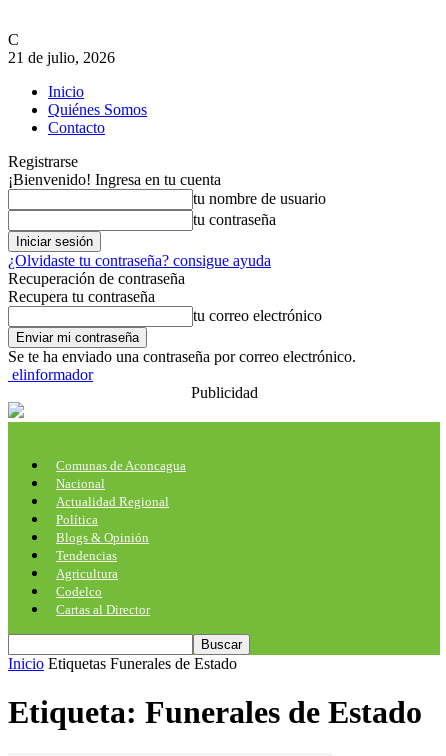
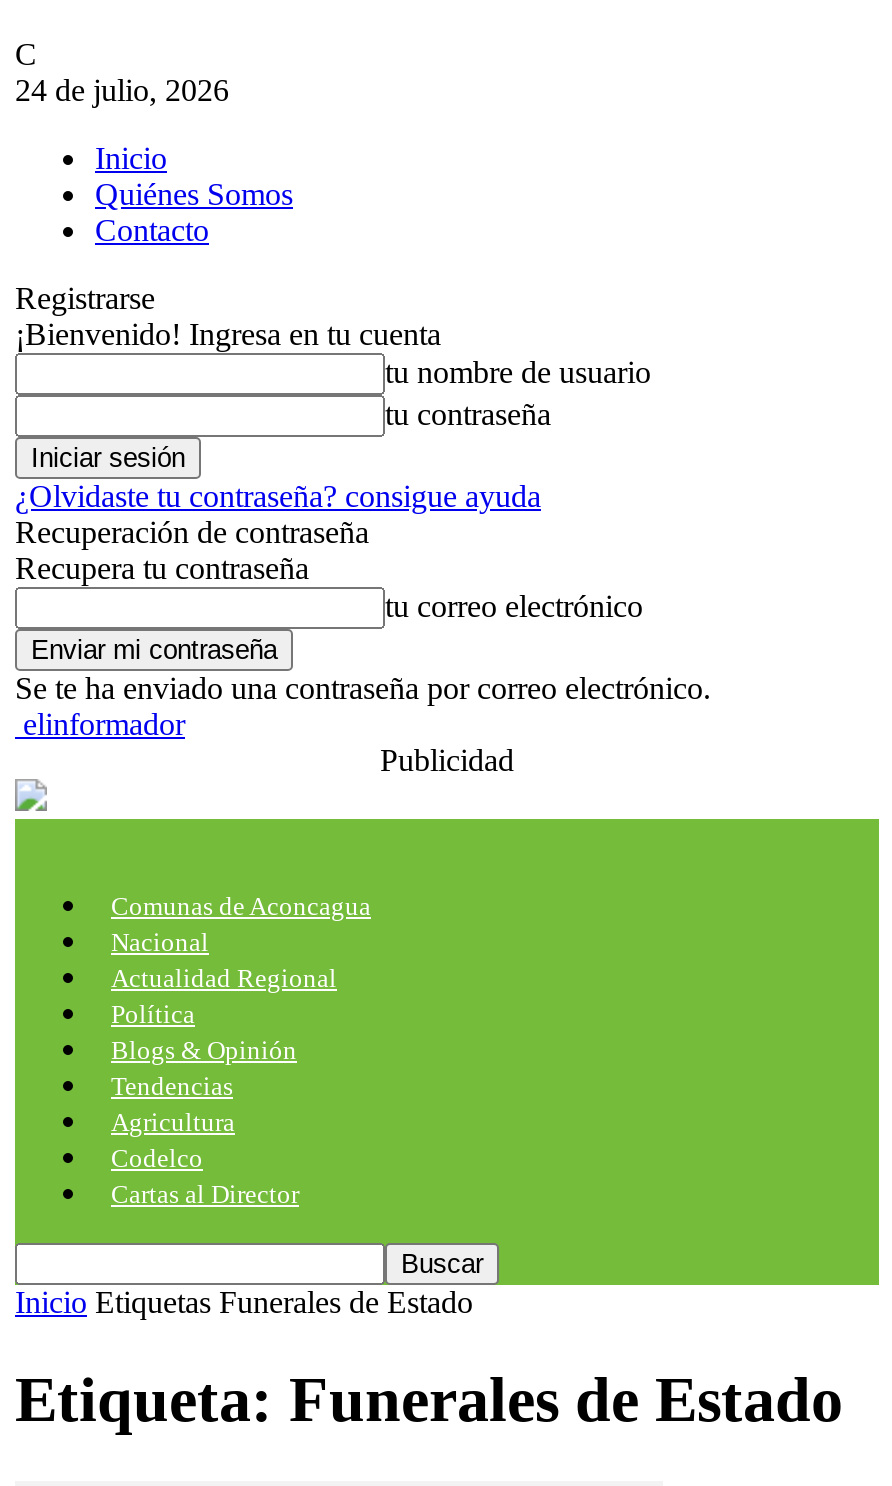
- 21 de julio, 2026
+ 24 de julio, 2026
